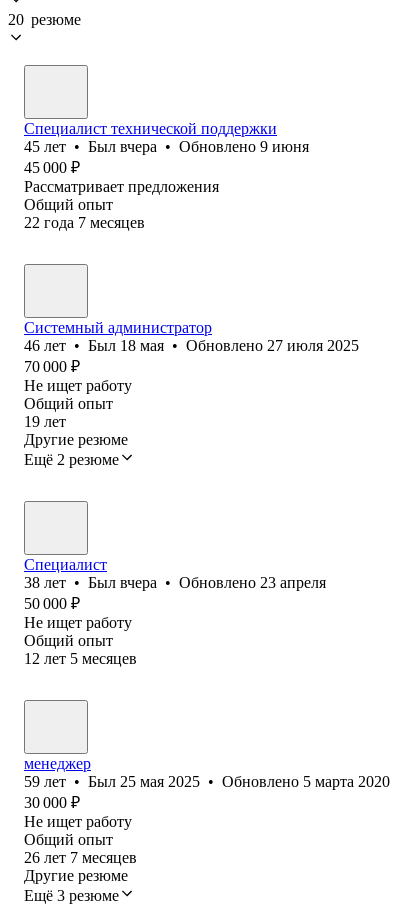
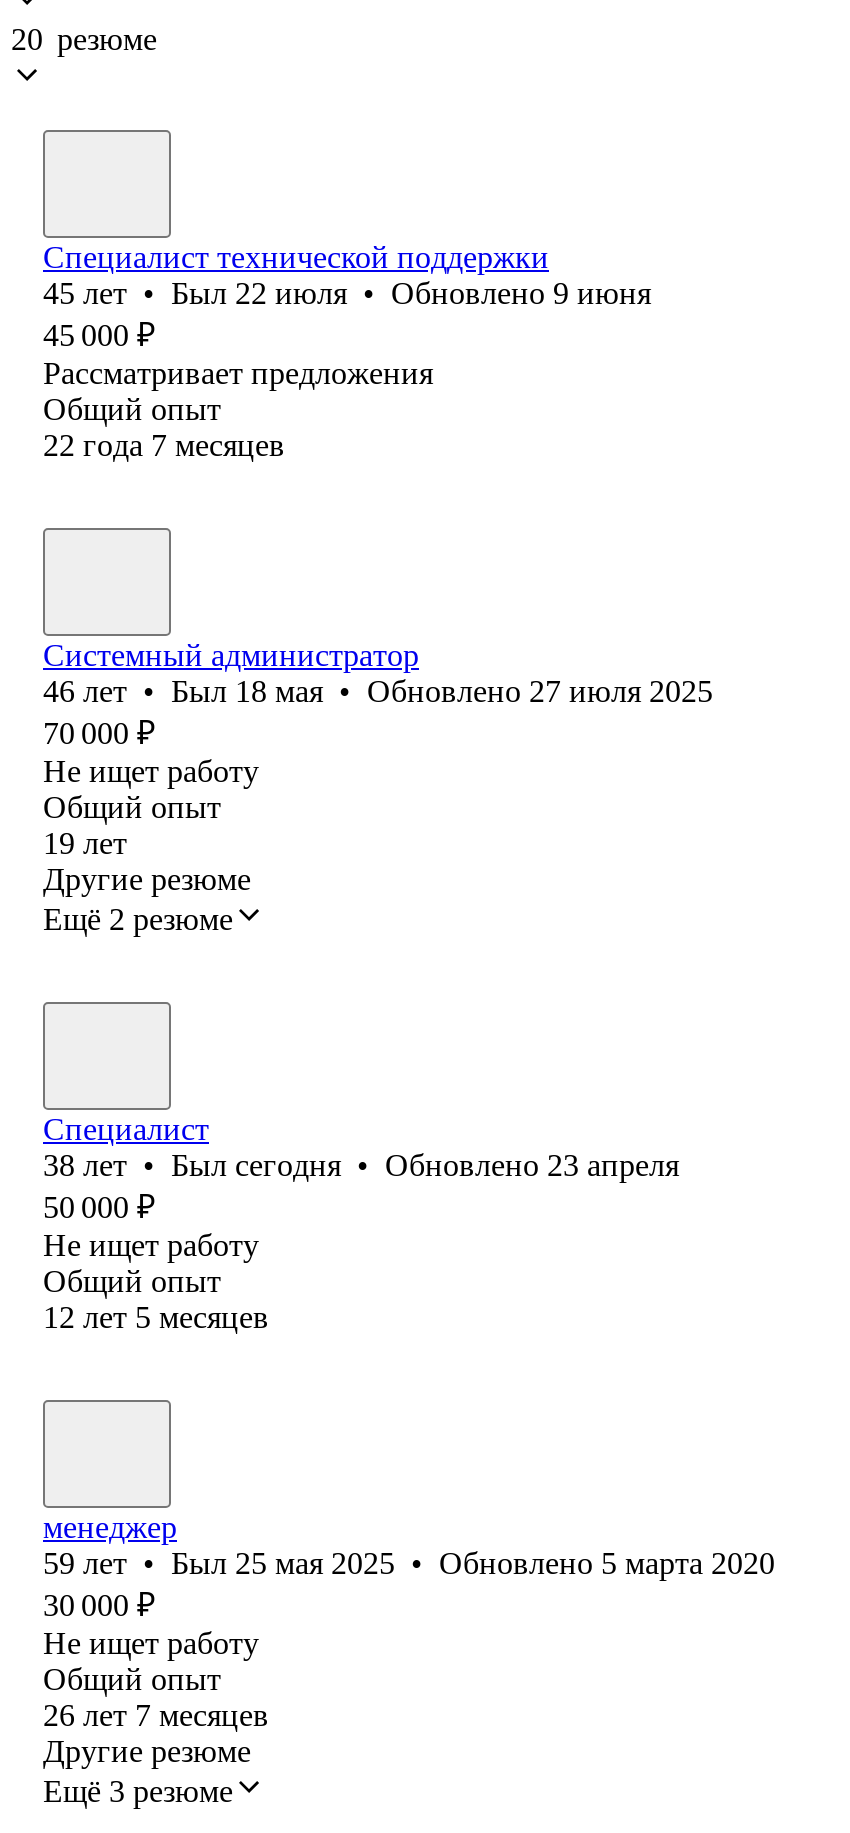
- 45 лет • Был вчера • Обновлено 9 июня
+ 45 лет • Был 22 июля • Обновлено 9 июня

- 38 лет • Был вчера • Обновлено 23 апреля
+ 38 лет • Был сегодня • Обновлено 23 апреля
